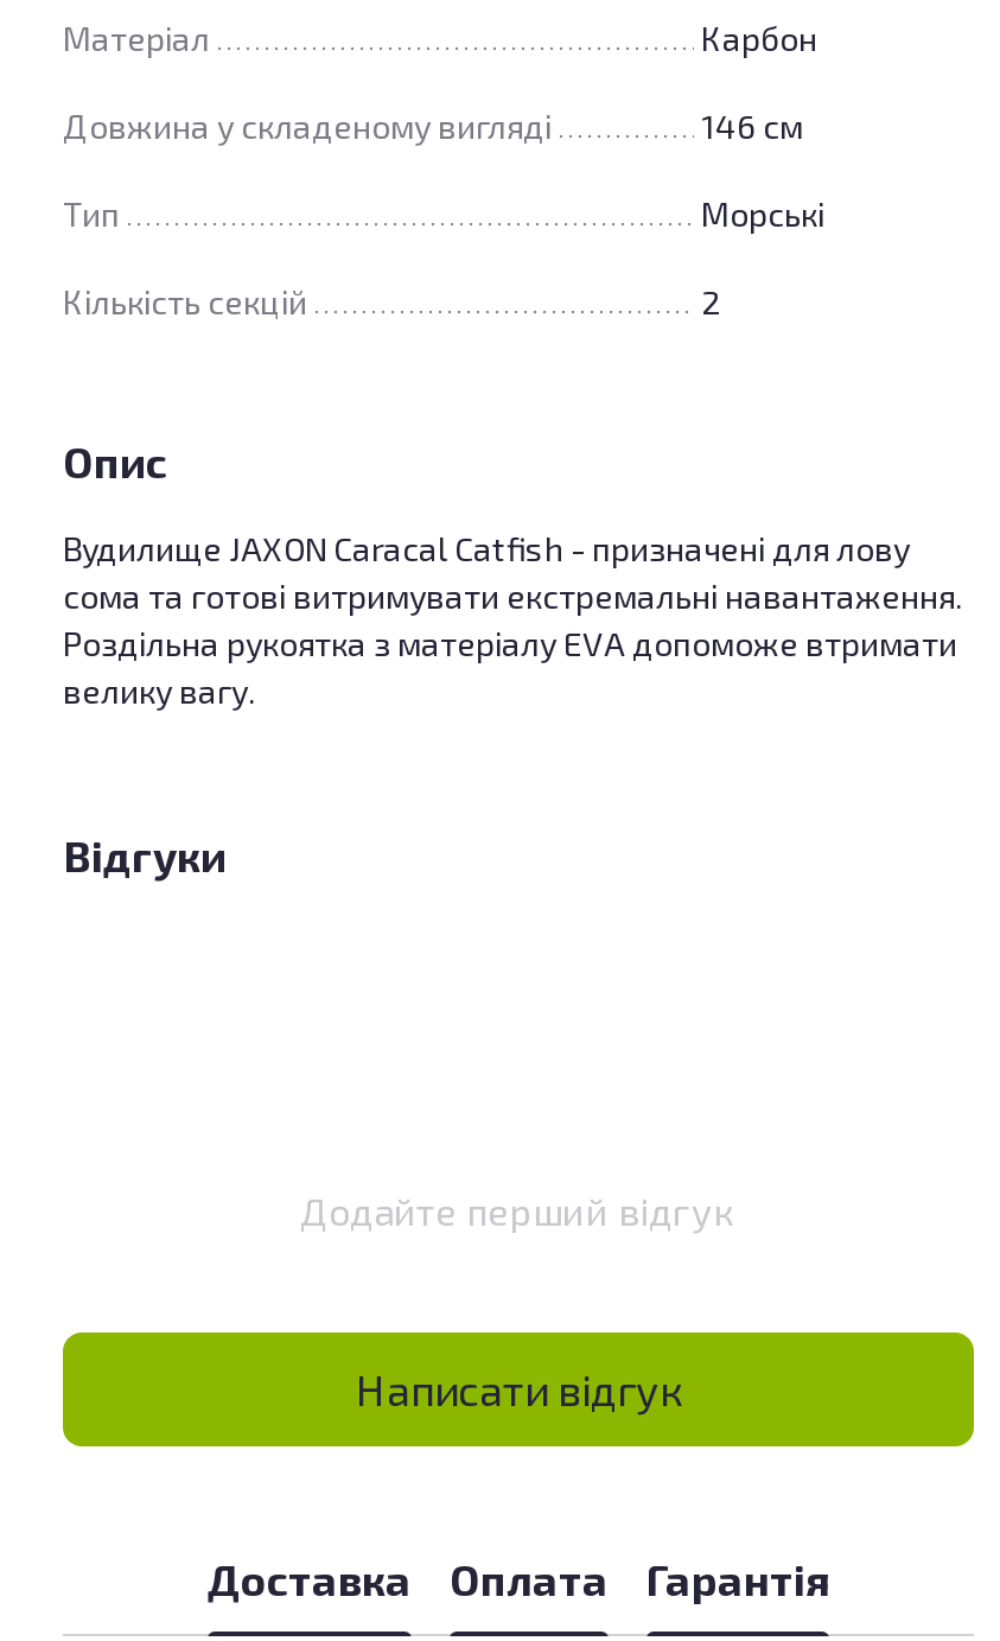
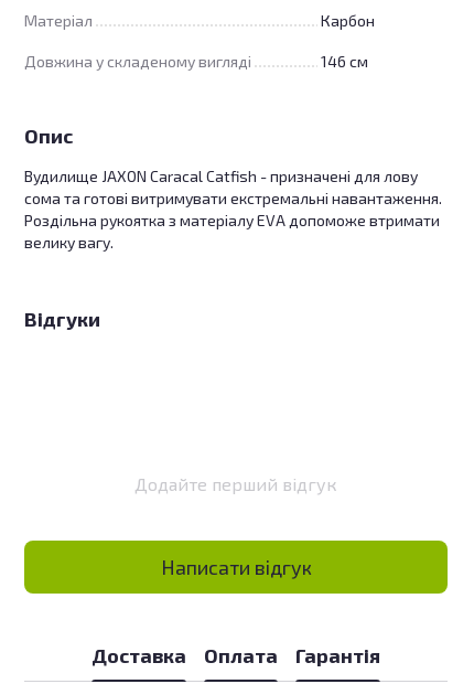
- Тип
- Морські
- Кількість секцій
- 2
